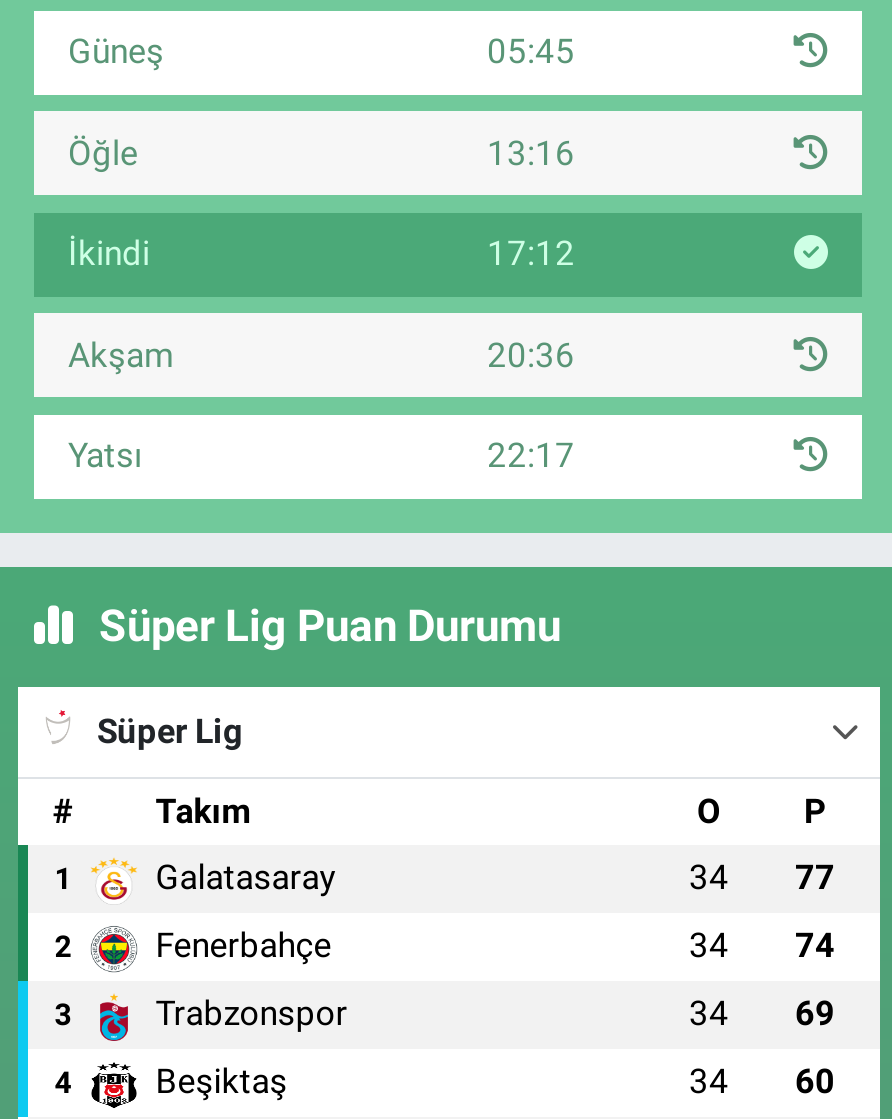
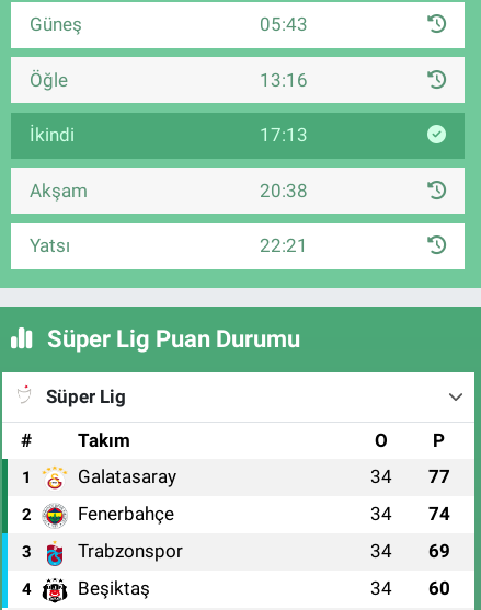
- 05:45
+ 05:43

- 17:12
+ 17:13

- 20:36
+ 20:38

- 22:17
+ 22:21
